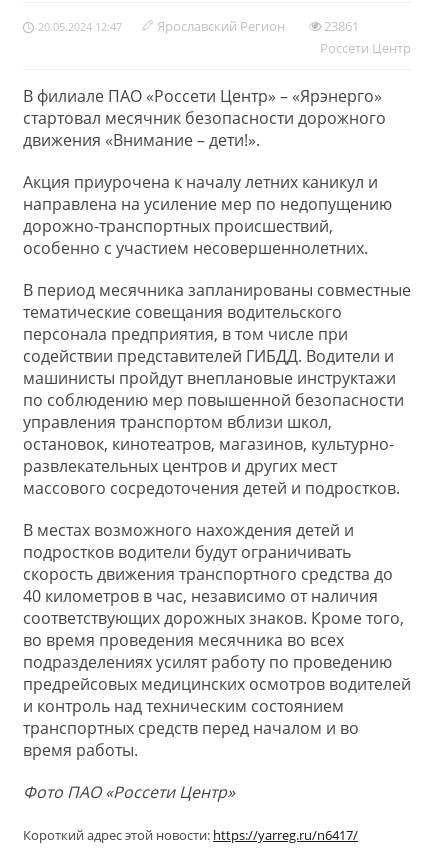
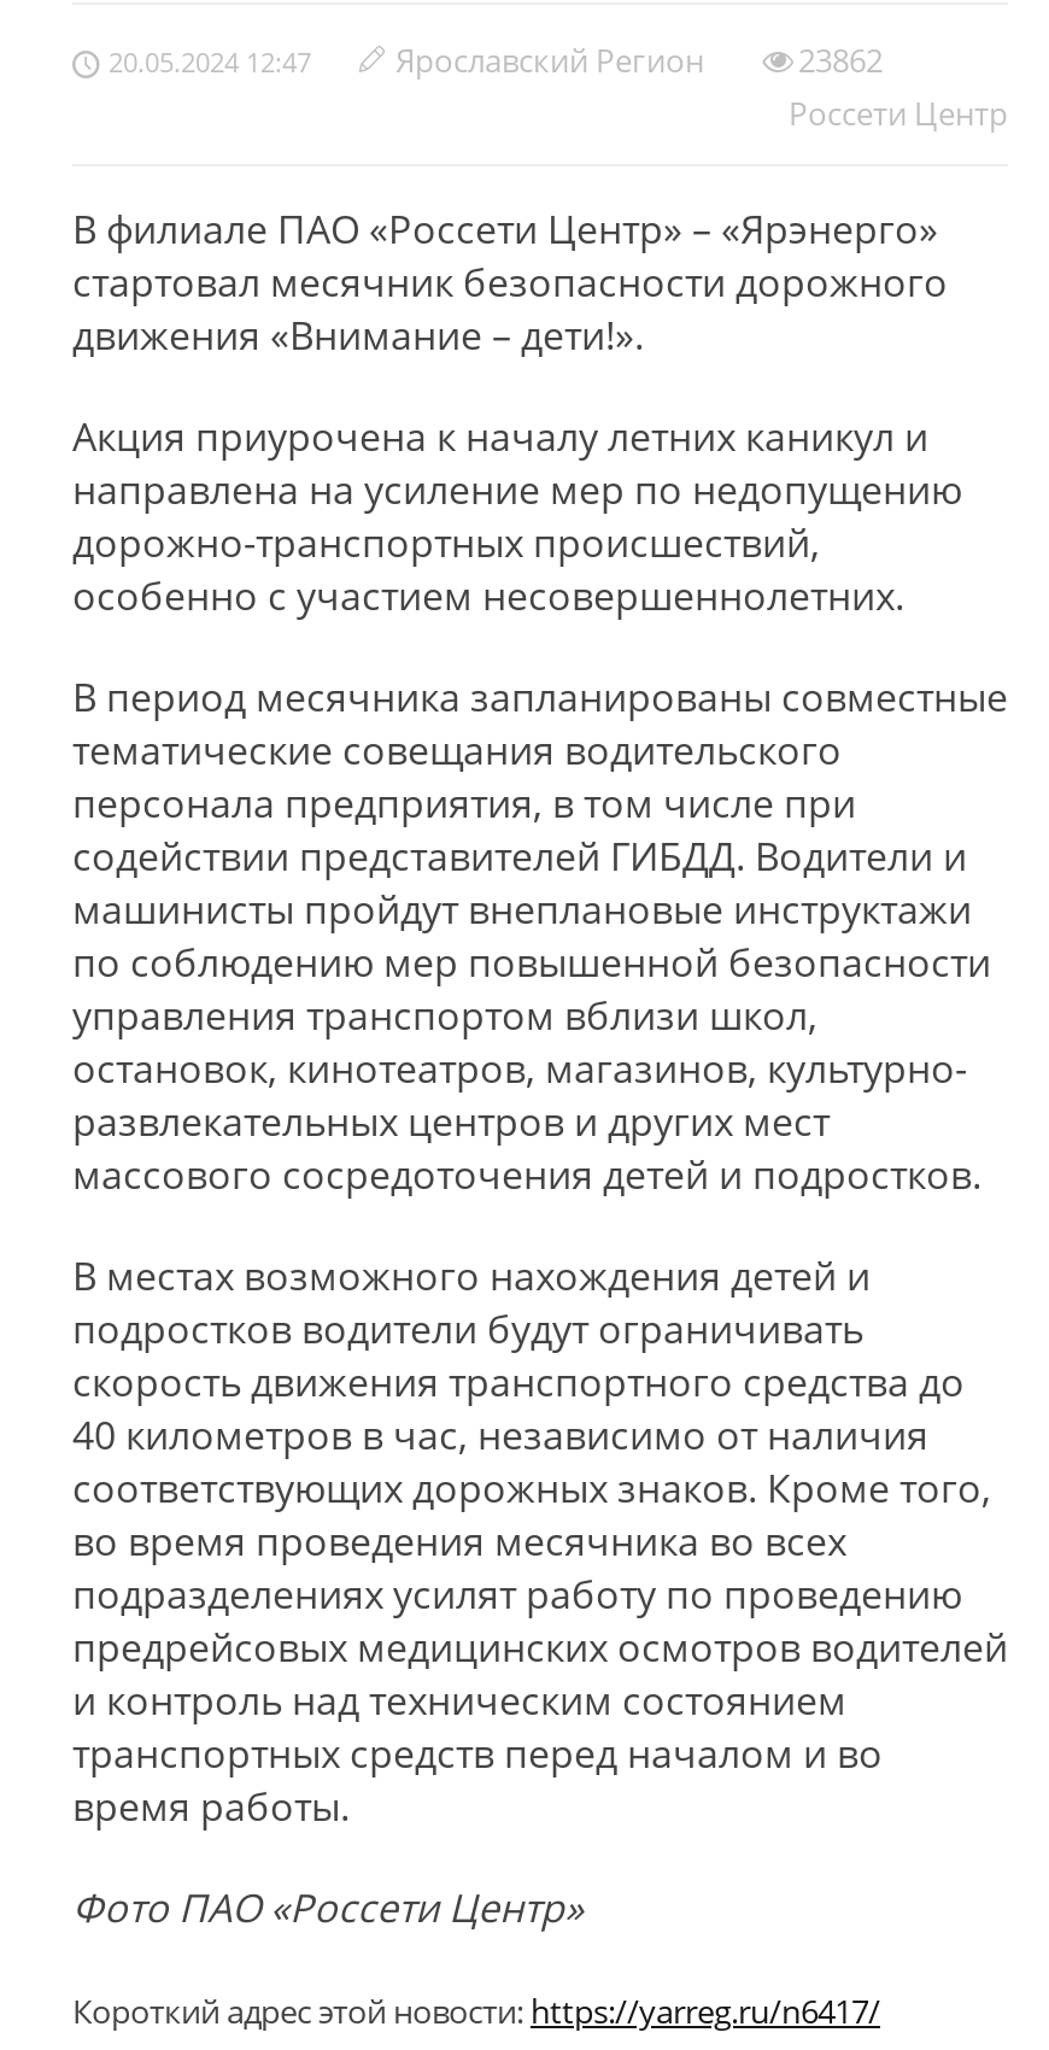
- 23861
+ 23862
